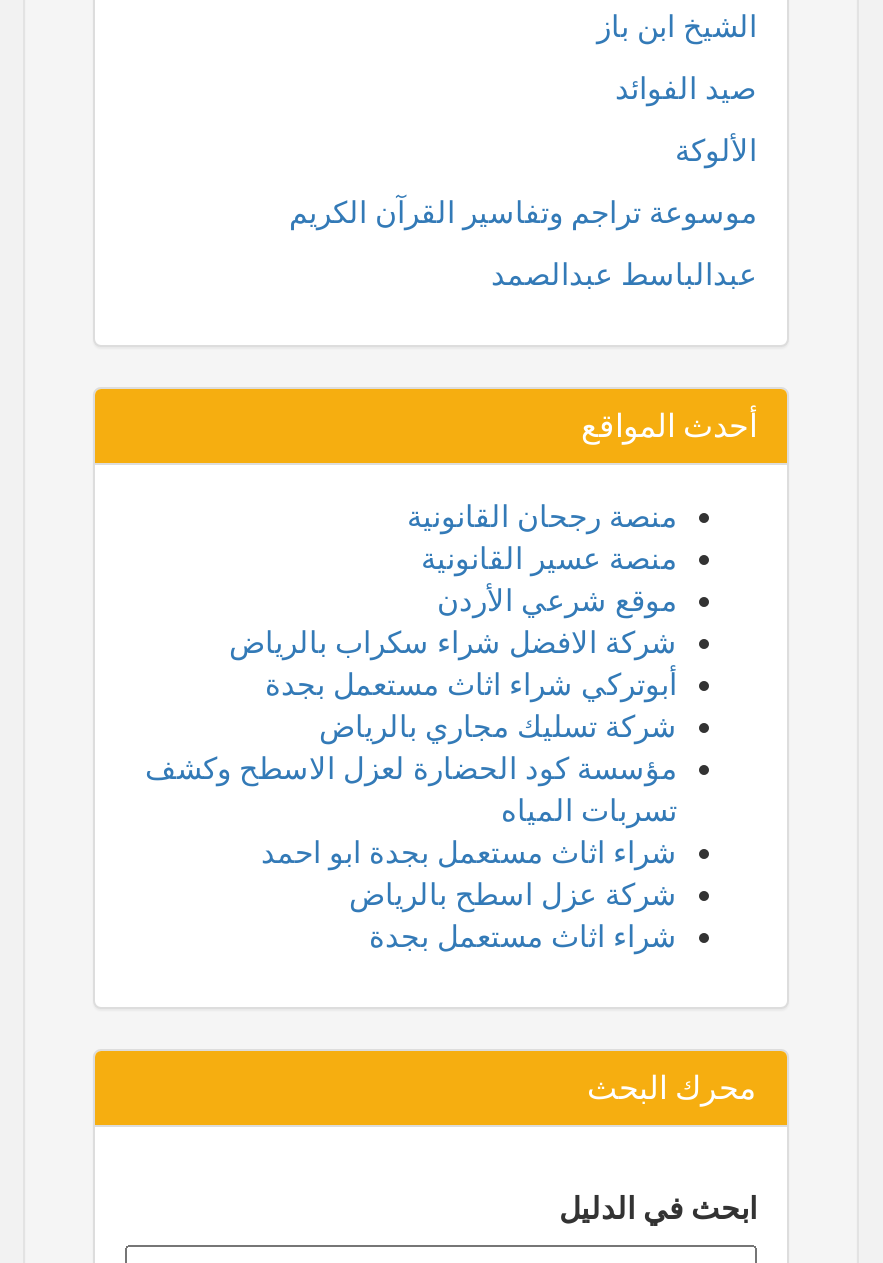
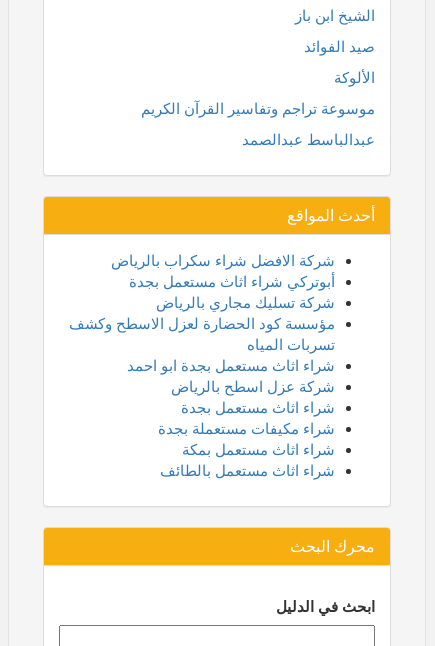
- منصة رجحان القانونية
- منصة عسير القانونية
- موقع شرعي الأردن

moved up: شركة الافضل شراء سكراب بالرياض | أبوتركي شراء اثاث مستعمل بجدة | شركة تسليك مجاري بالرياض | مؤسسة كود الحضارة لعزل الاسطح وكشف | تسربات المياه | شراء اثاث مستعمل بجدة ابو احمد | شركة عزل اسطح بالرياض | شراء اثاث مستعمل بجدة

+ شراء مكيفات مستعملة بجدة
+ شراء اثاث مستعمل بمكة
+ شراء اثاث مستعمل بالطائف
